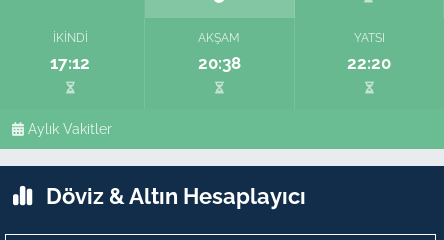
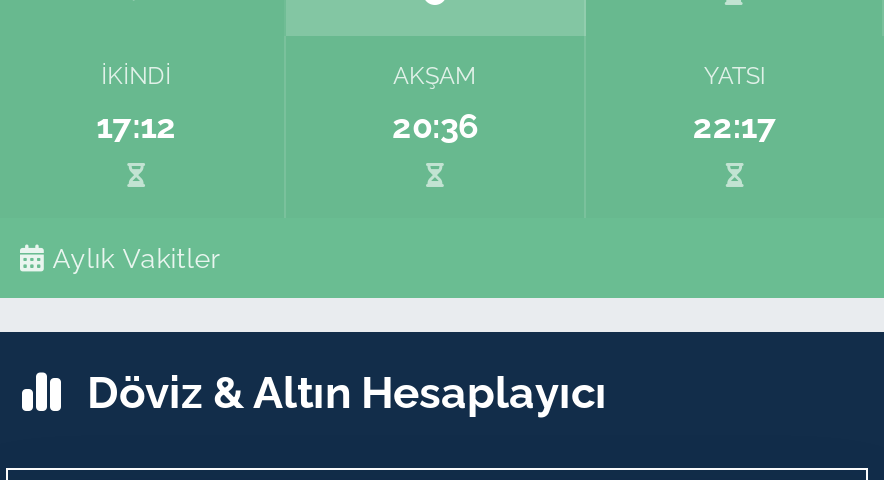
- 20:38
+ 20:36

- 22:20
+ 22:17
